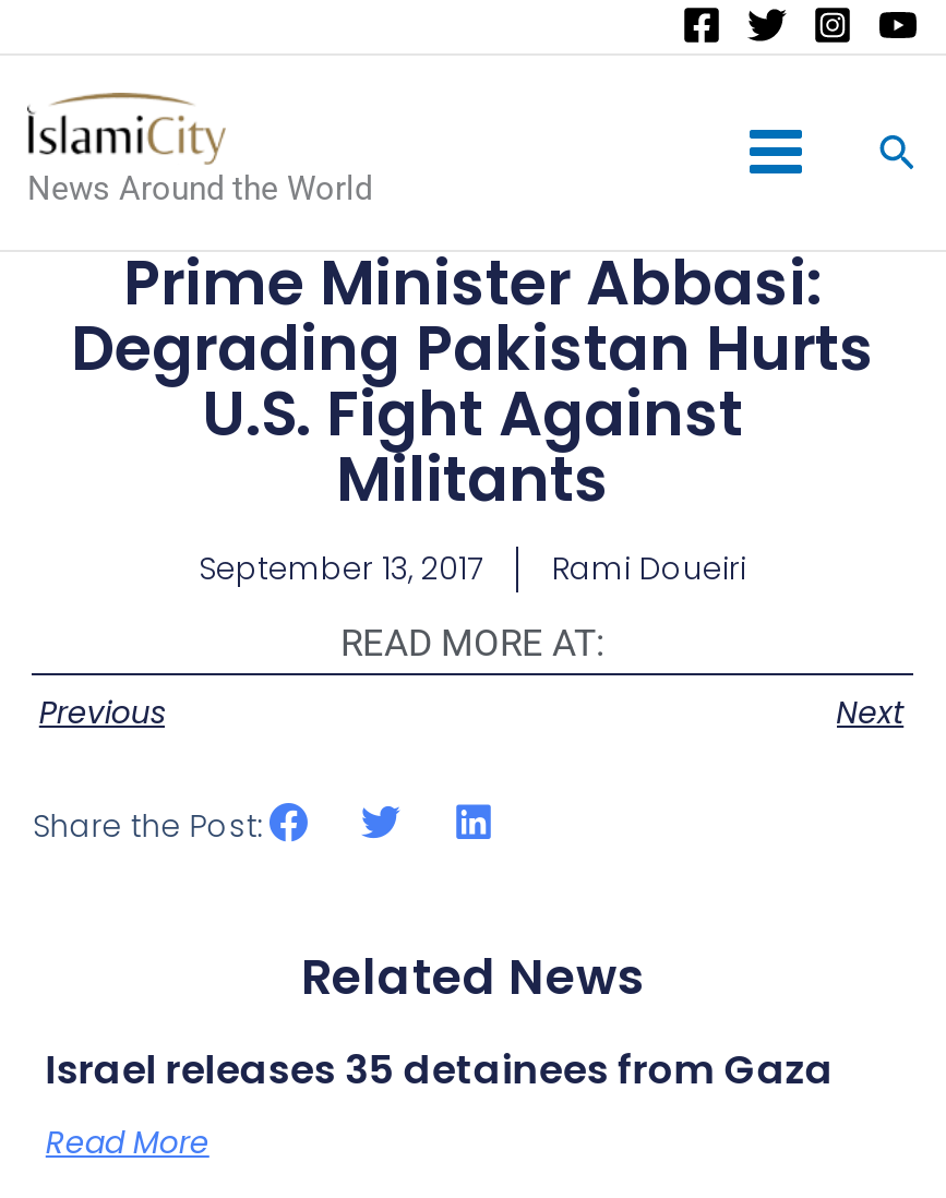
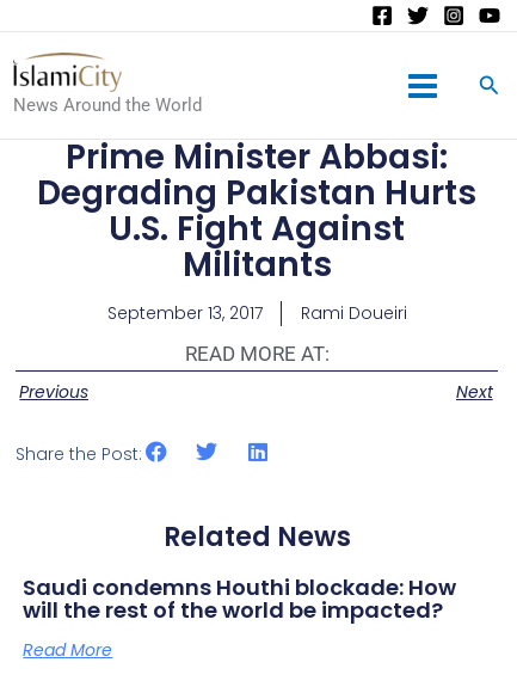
- Israel releases 35 detainees from Gaza
+ Saudi condemns Houthi blockade: How
+ will the rest of the world be impacted?
